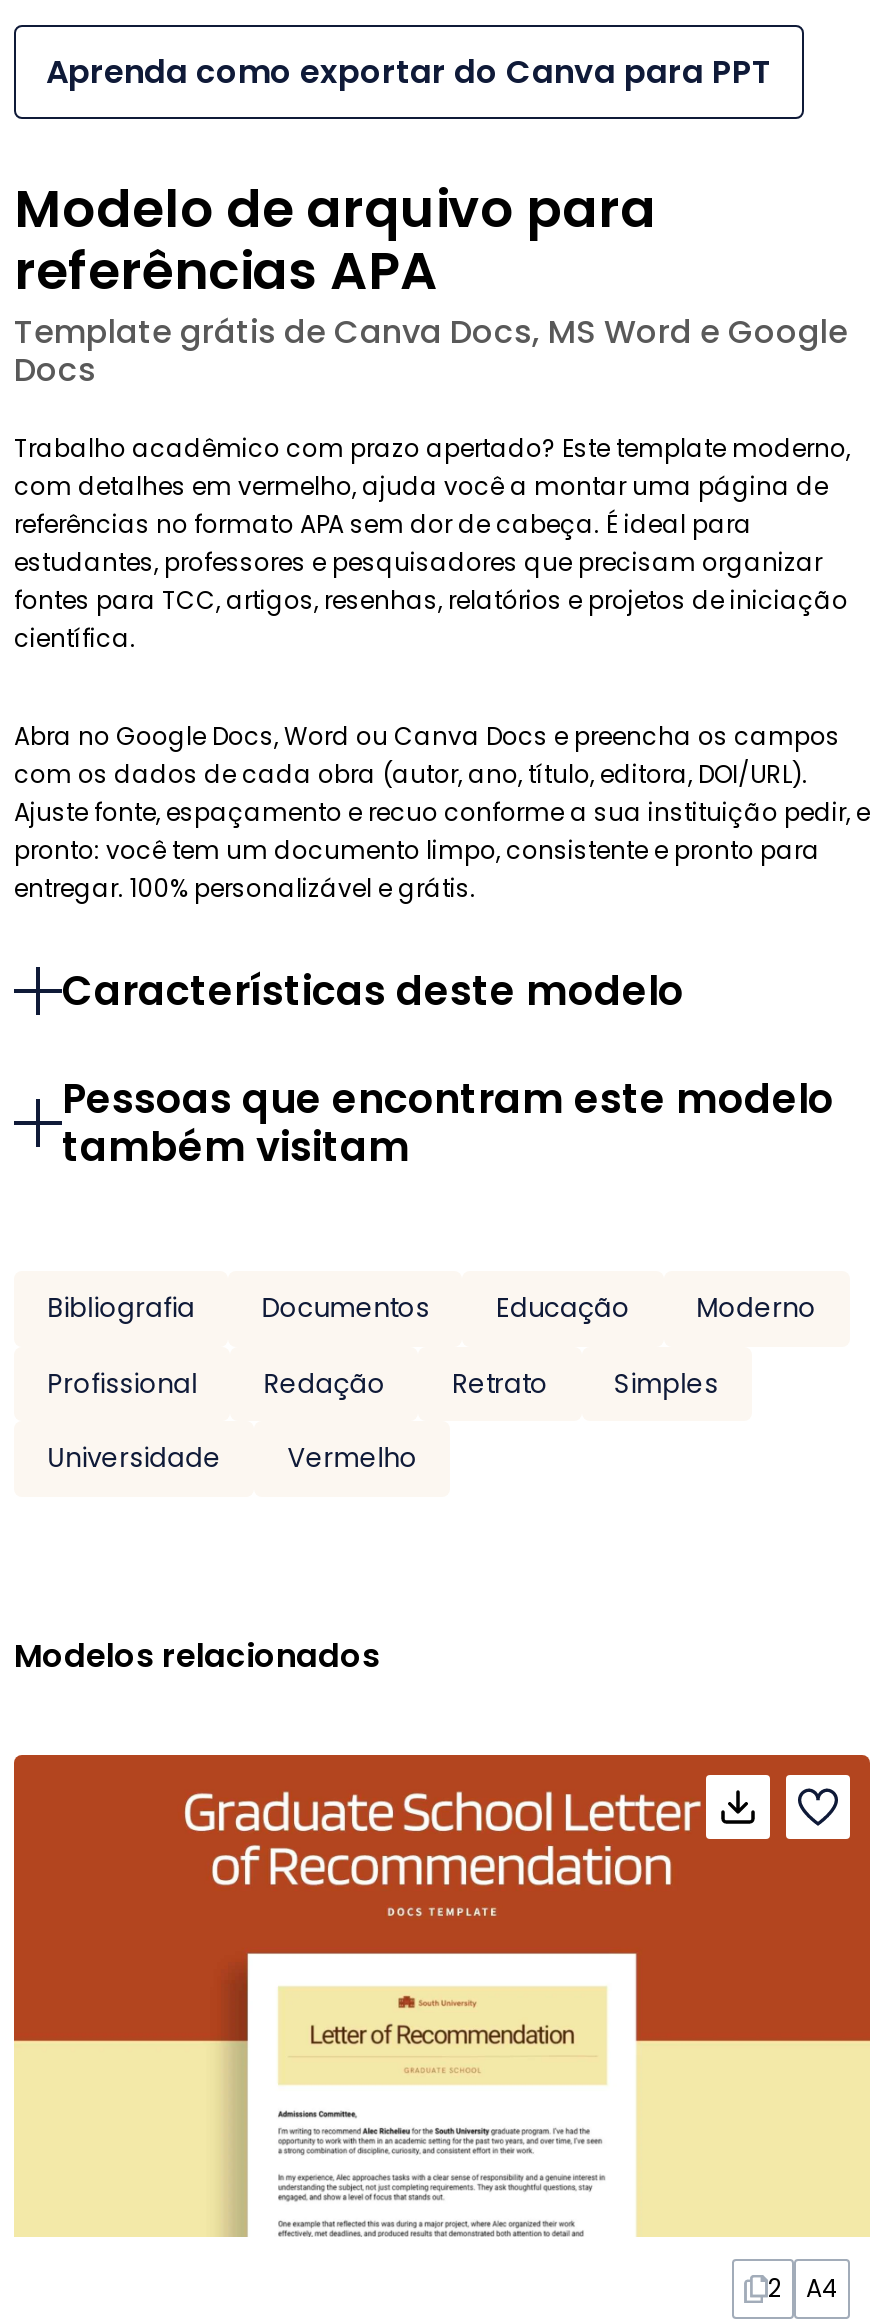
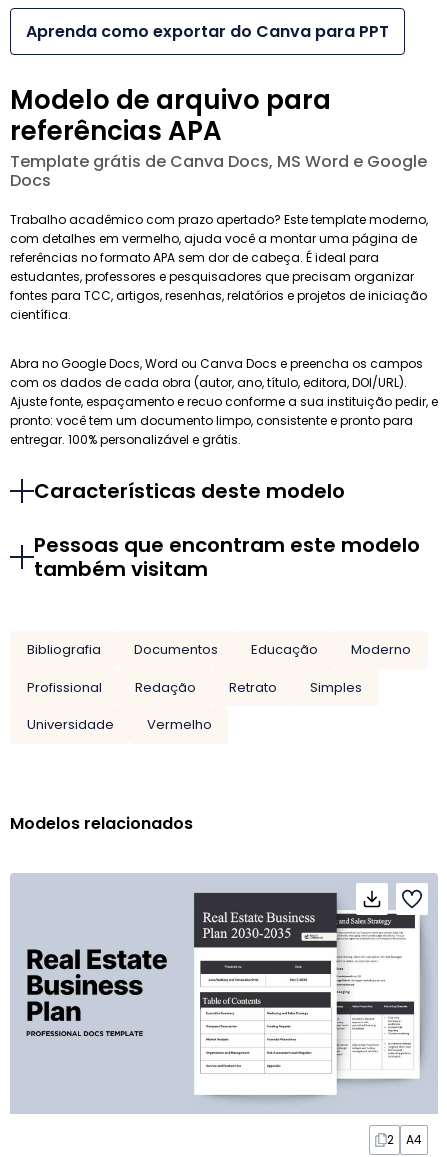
- [image]
+ [image]
